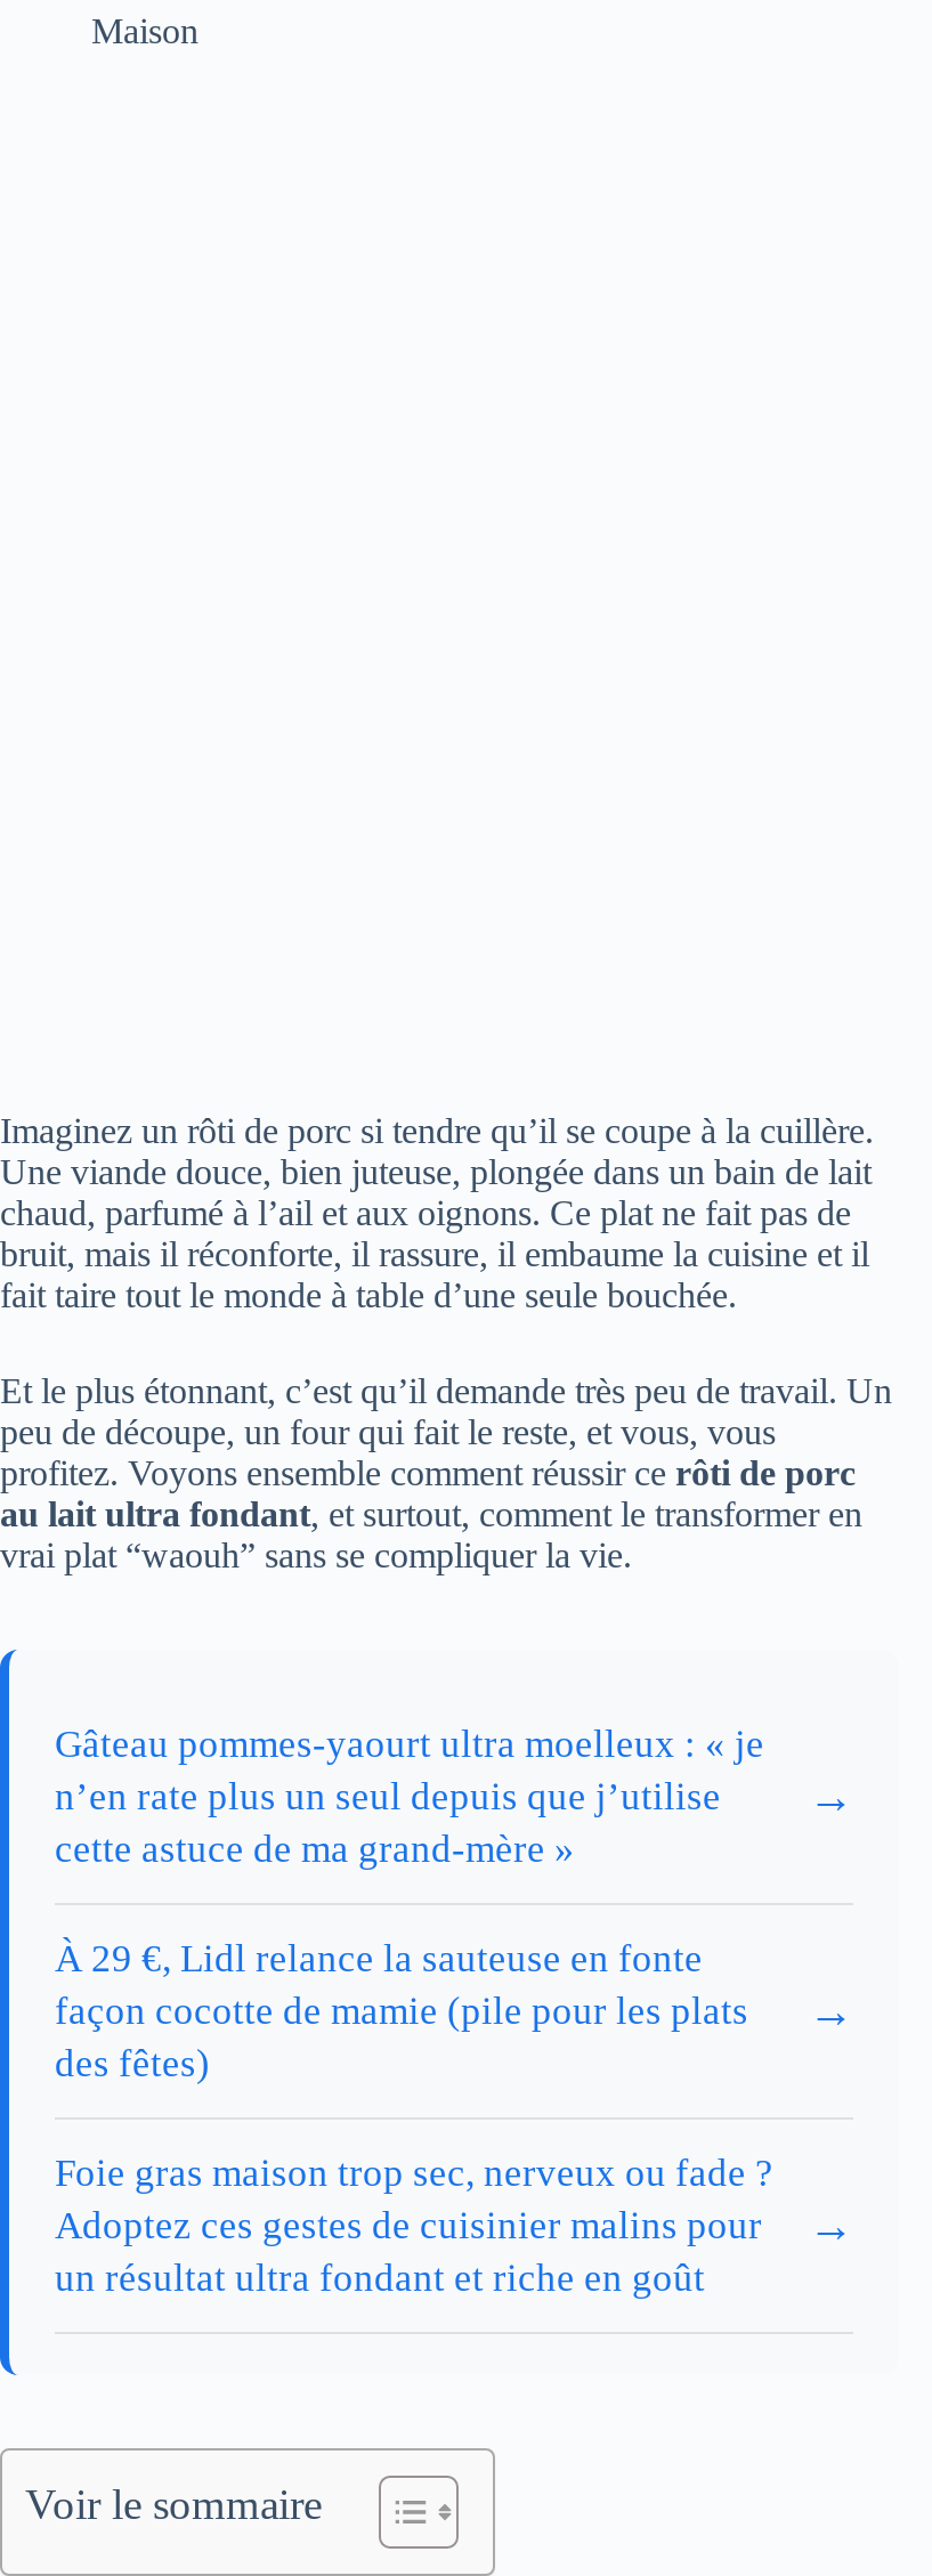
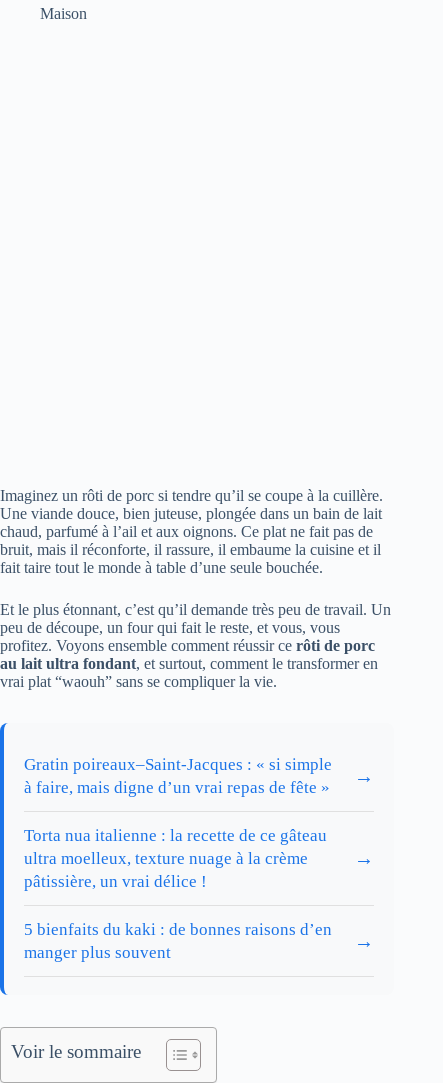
- Gâteau pommes-yaourt ultra moelleux : « je
- n’en rate plus un seul depuis que j’utilise
- cette astuce de ma grand-mère »
+ Gratin poireaux–Saint-Jacques : « si simple
+ à faire, mais digne d’un vrai repas de fête »

- À 29 €, Lidl relance la sauteuse en fonte
- façon cocotte de mamie (pile pour les plats
- des fêtes)
+ Torta nua italienne : la recette de ce gâteau
+ ultra moelleux, texture nuage à la crème
+ pâtissière, un vrai délice !

- Foie gras maison trop sec, nerveux ou fade ?
- Adoptez ces gestes de cuisinier malins pour
- un résultat ultra fondant et riche en goût
+ 5 bienfaits du kaki : de bonnes raisons d’en
+ manger plus souvent
